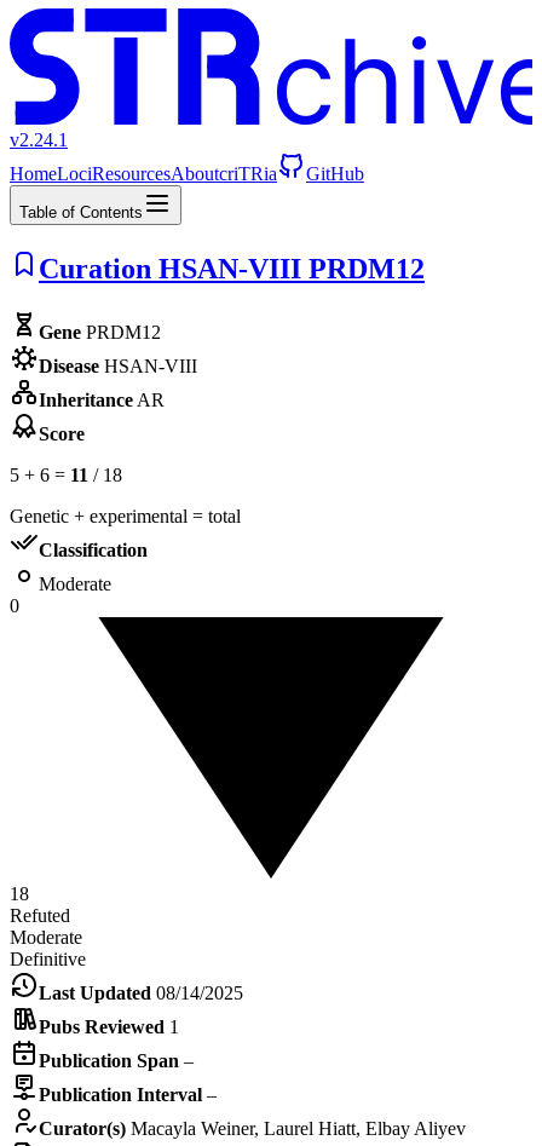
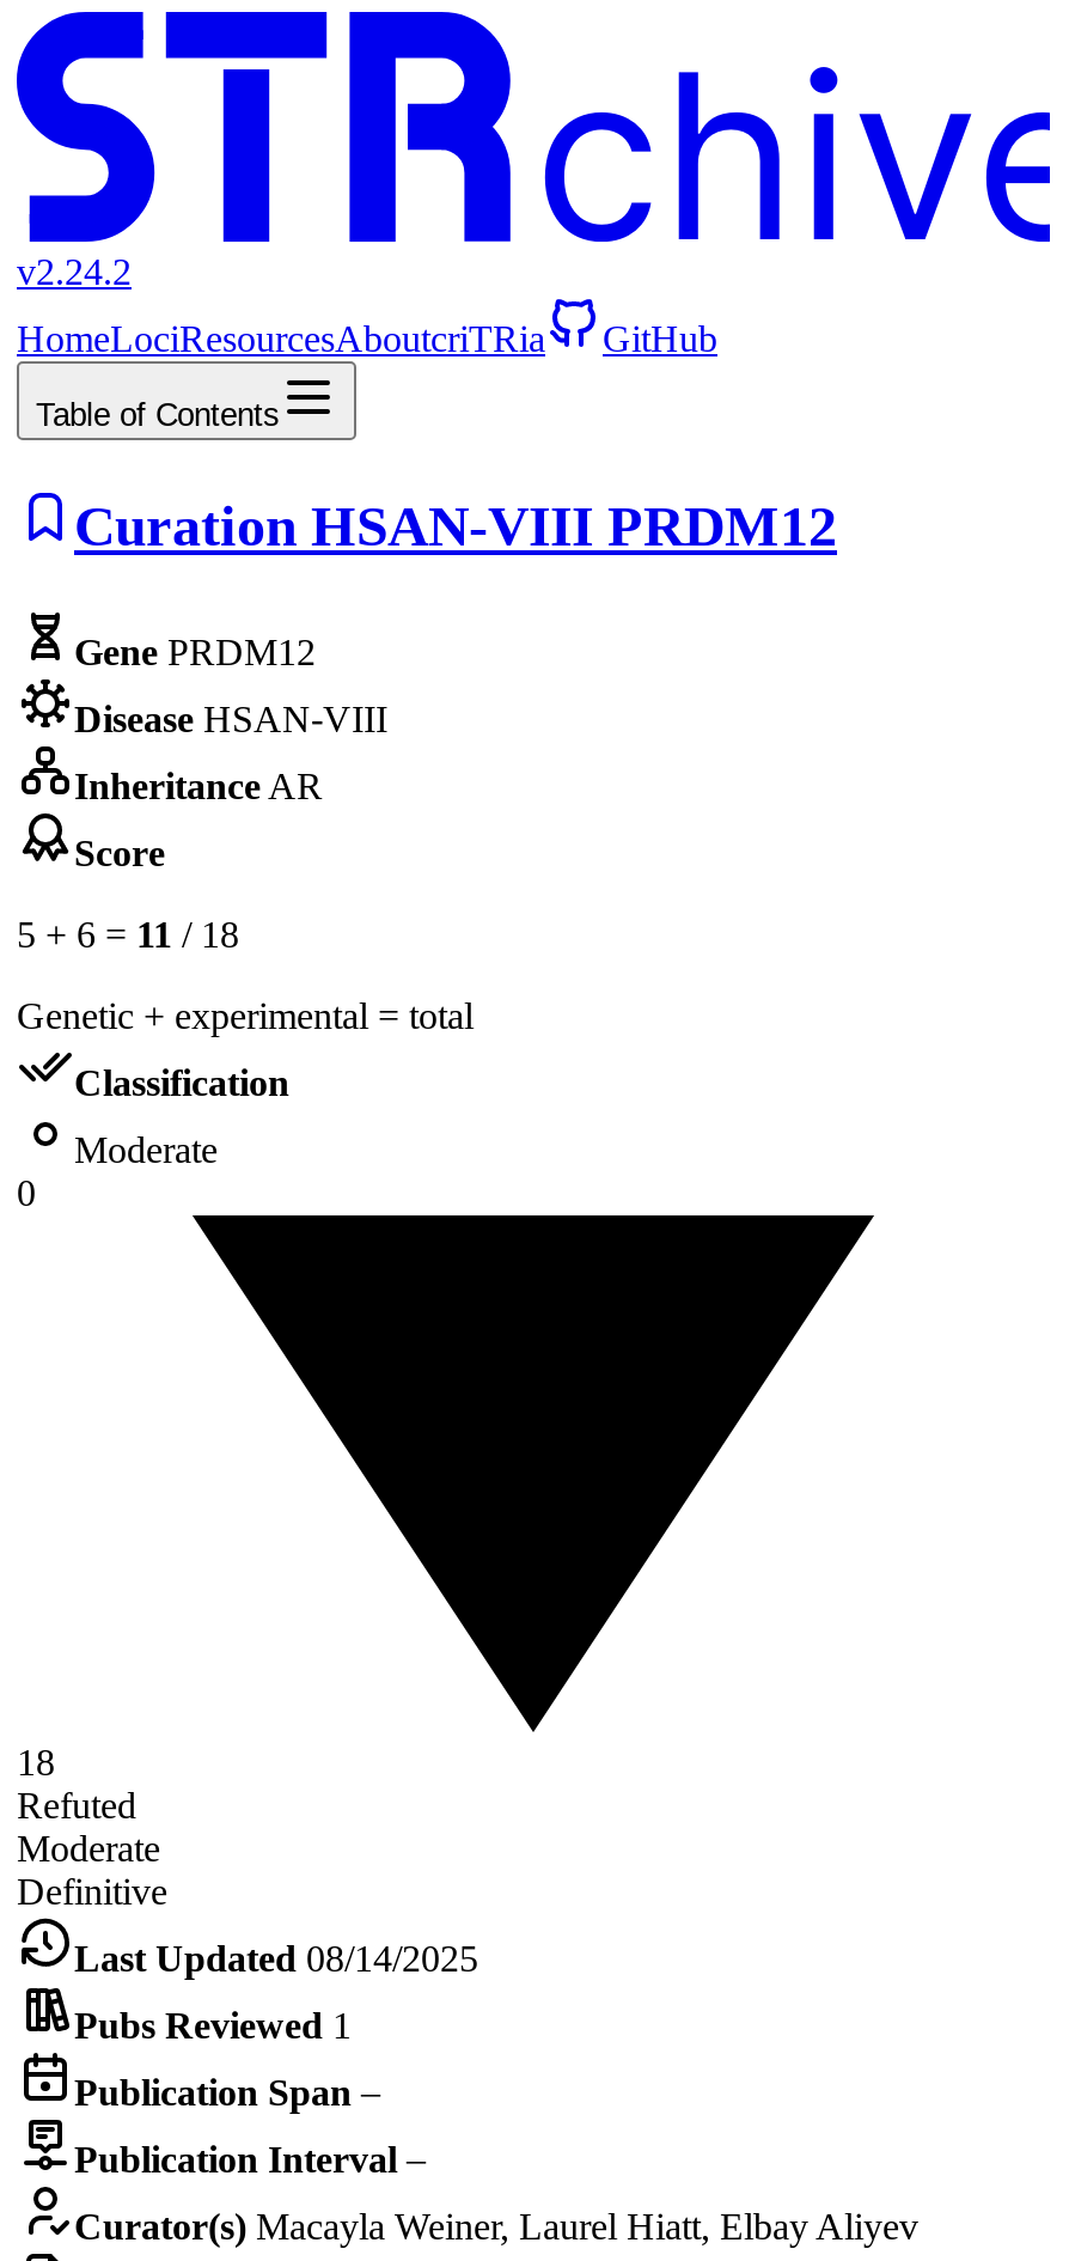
- v2.24.1
+ v2.24.2
